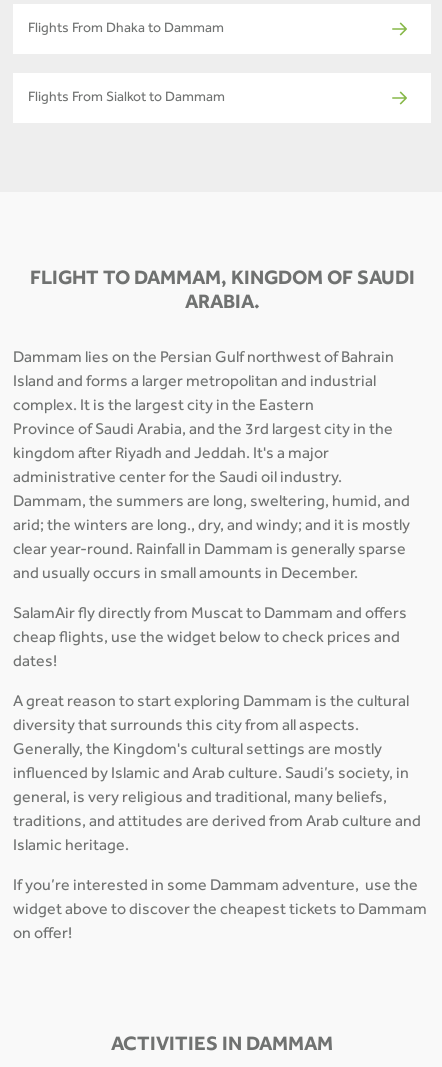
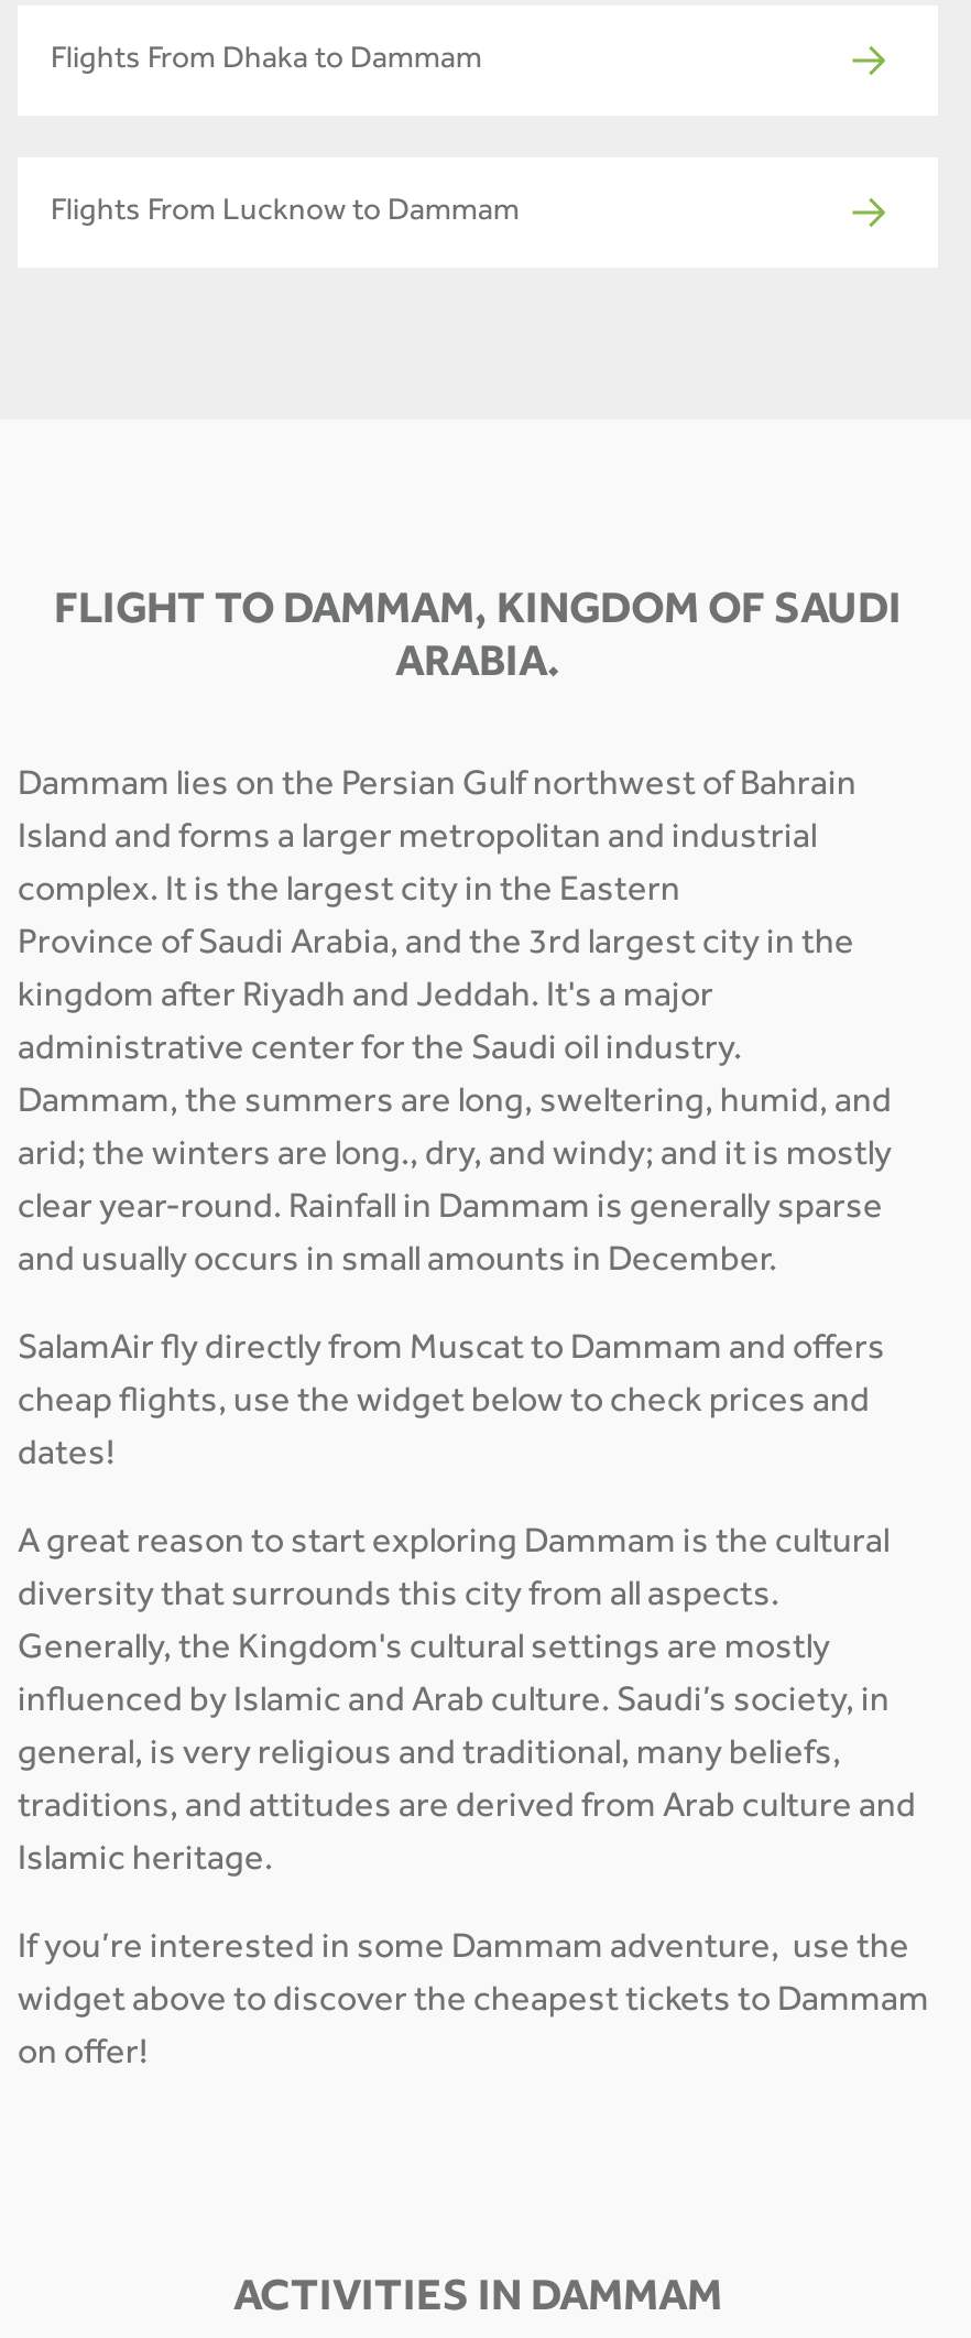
- Flights From Sialkot to Dammam
+ Flights From Lucknow to Dammam
